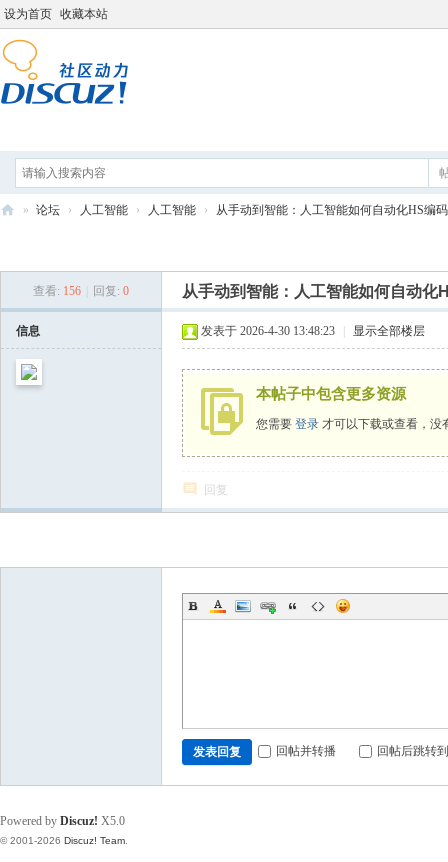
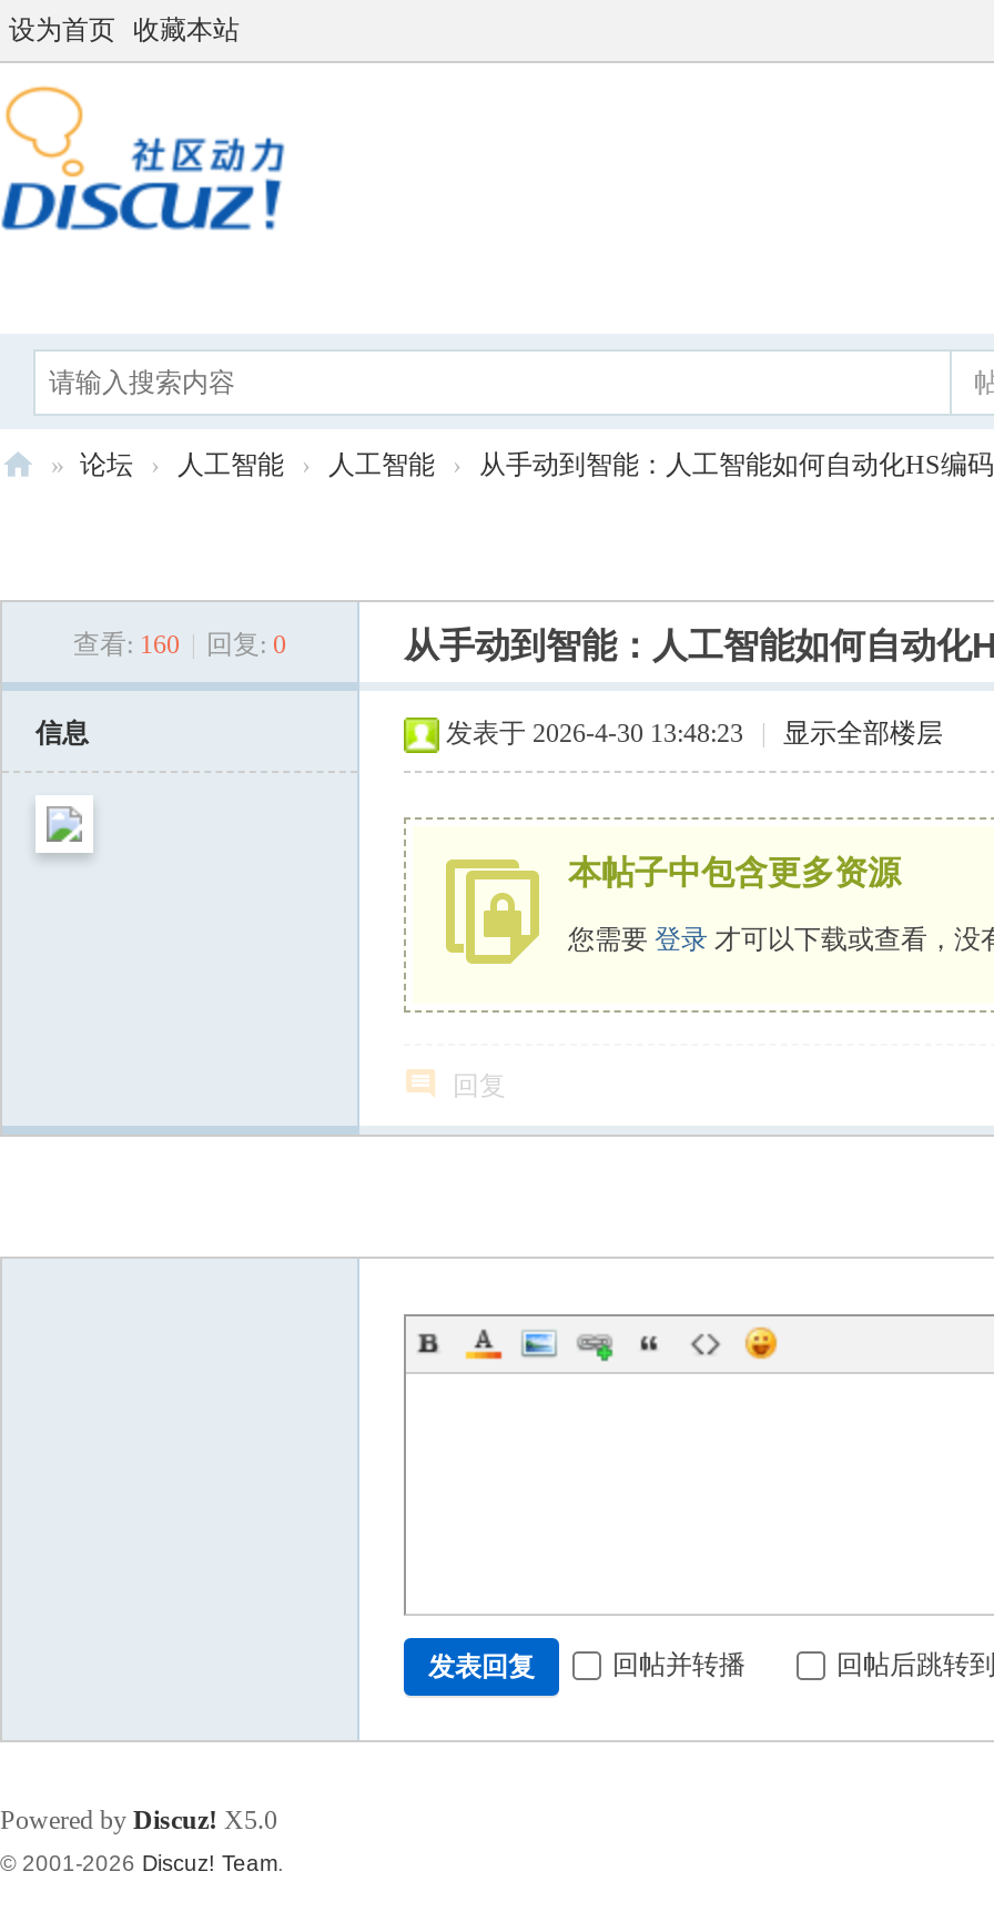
- 查看: 156
+ 查看: 160
